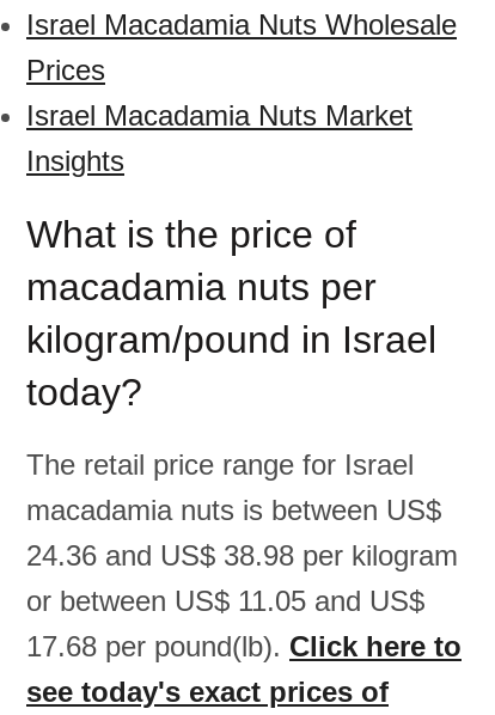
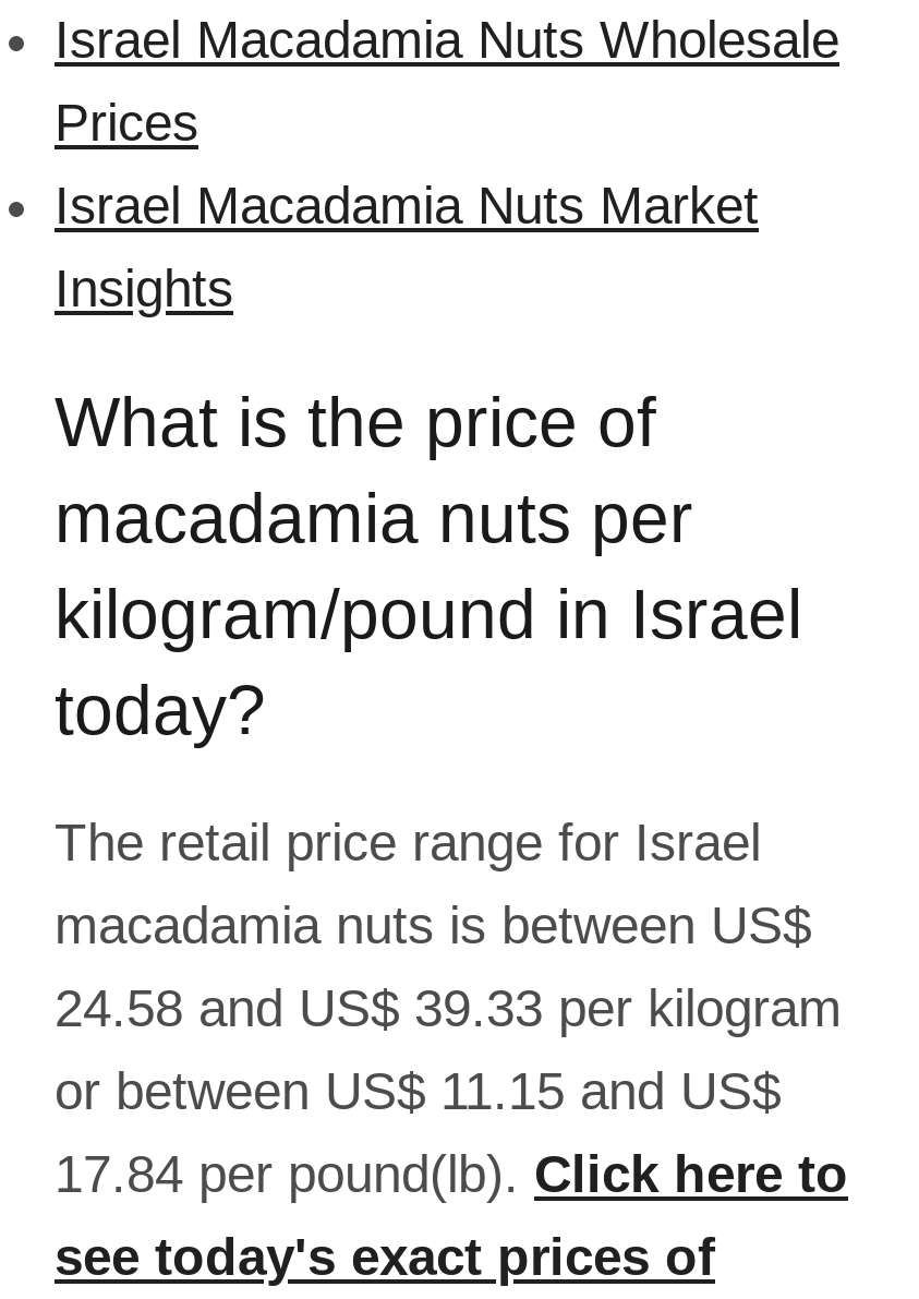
- 24.36 and US$ 38.98 per kilogram
+ 24.58 and US$ 39.33 per kilogram

- or between US$ 11.05 and US$
+ or between US$ 11.15 and US$

- 17.68 per pound(lb). Click here to
+ 17.84 per pound(lb). Click here to
